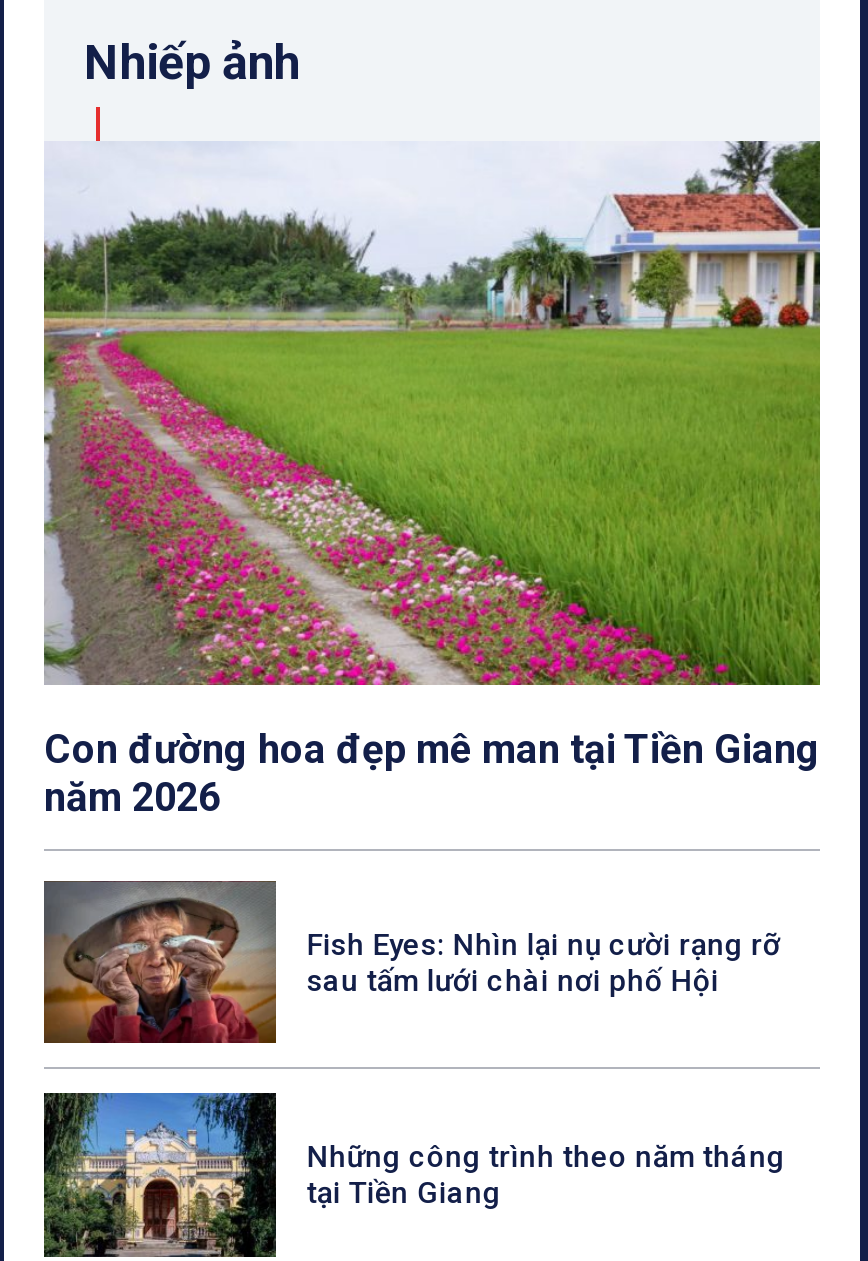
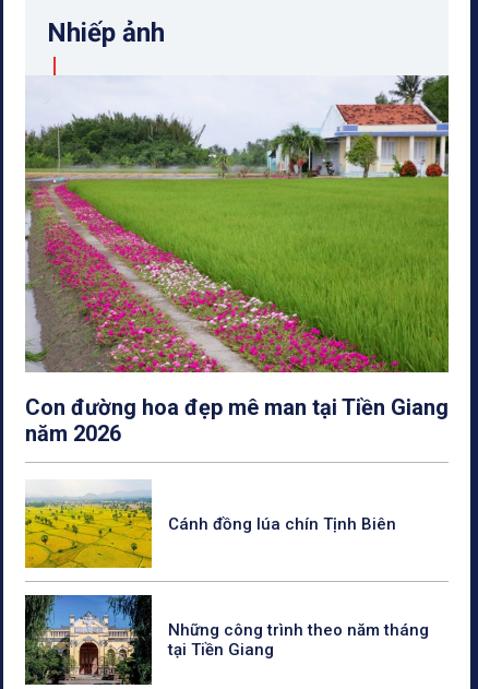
- [image]
- Fish Eyes: Nhìn lại nụ cười rạng rỡ
- sau tấm lưới chài nơi phố Hội
+ [image]
+ Cánh đồng lúa chín Tịnh Biên
